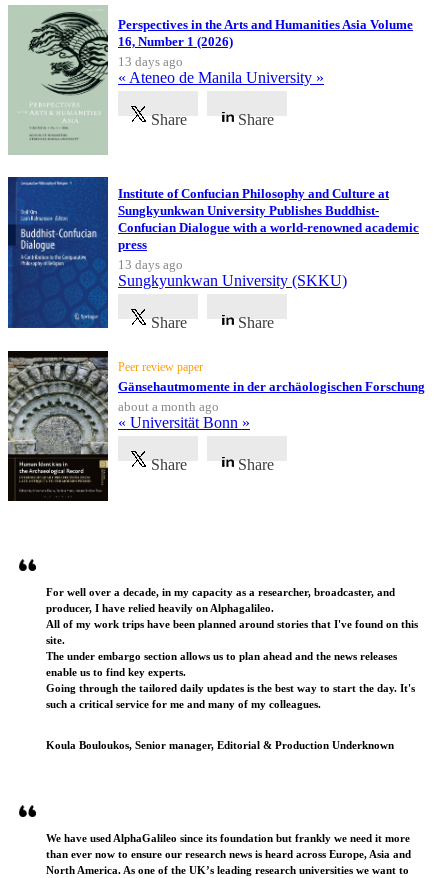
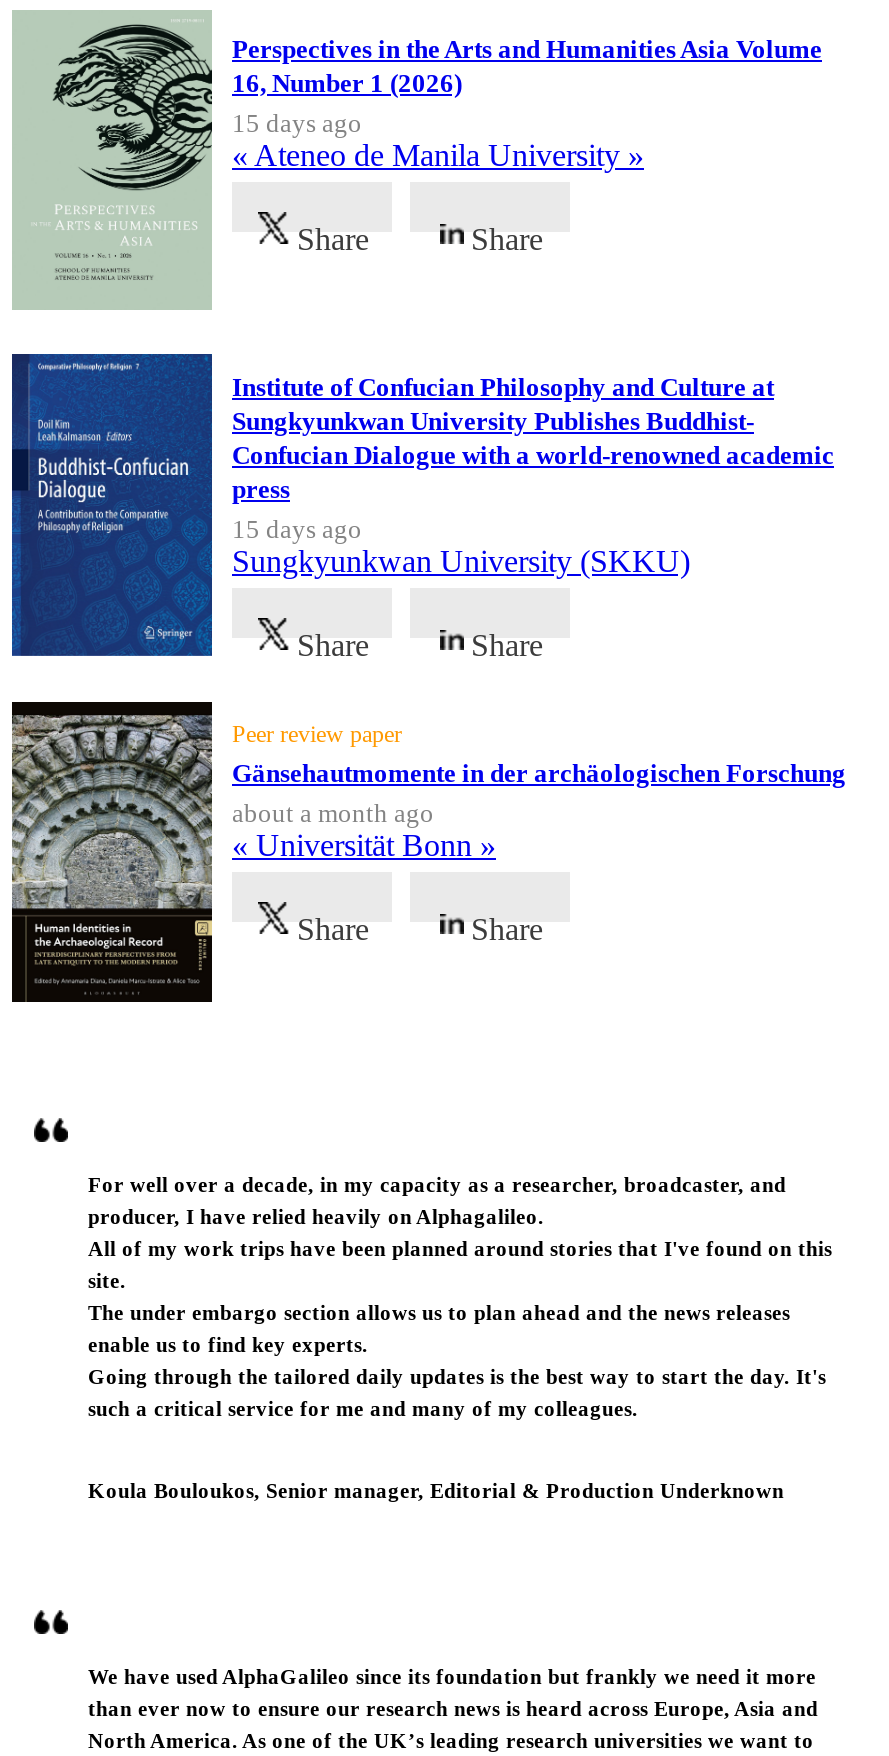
- 13 days ago
+ 15 days ago

- 13 days ago
+ 15 days ago
